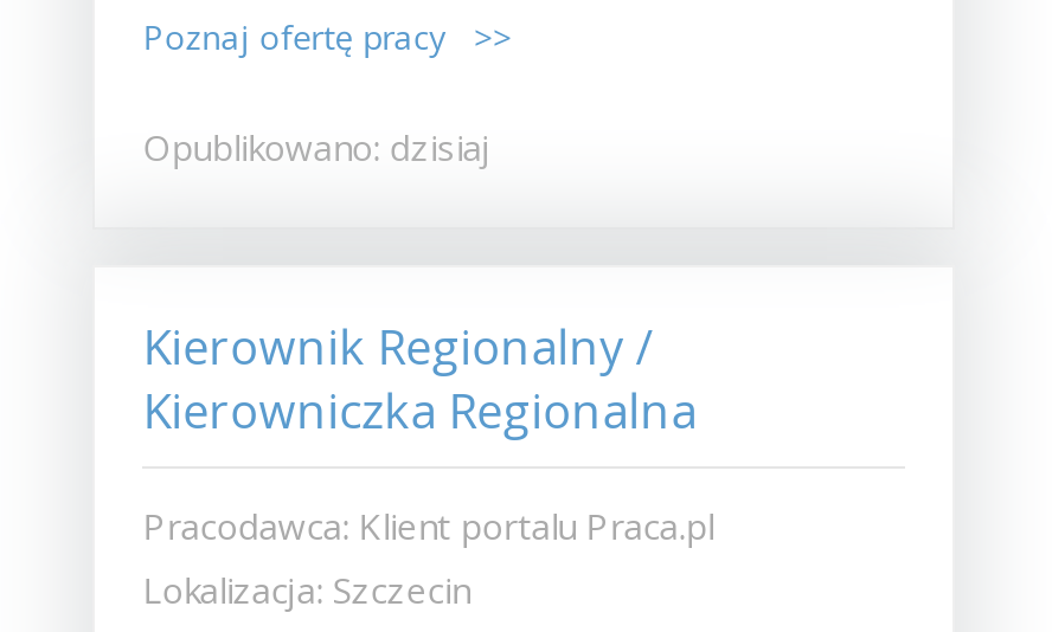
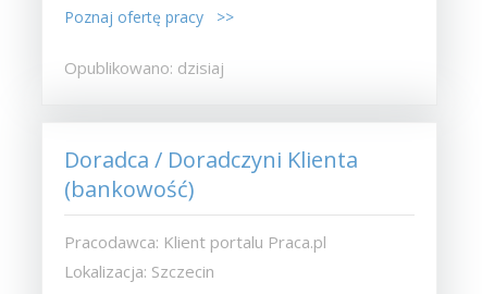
- Kierownik Regionalny /
- Kierowniczka Regionalna
+ Doradca / Doradczyni Klienta
+ (bankowość)
